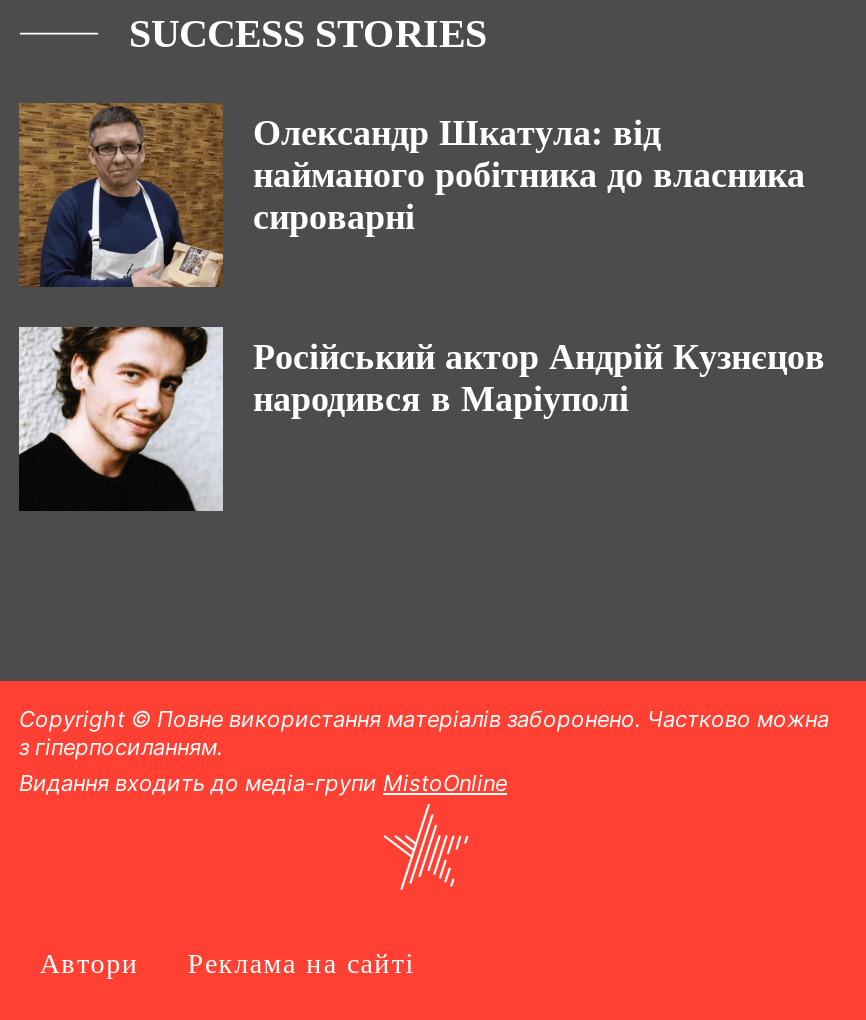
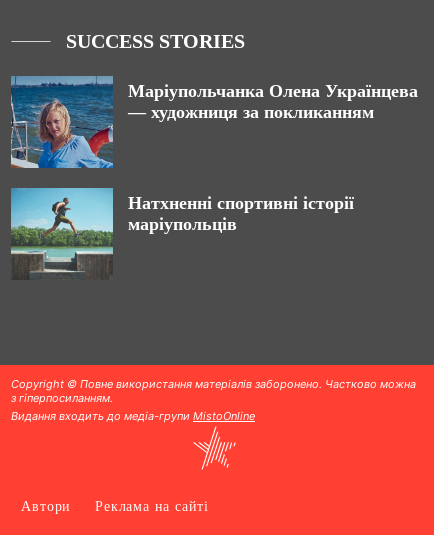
- [image]
- Олександр Шкатула: від
- найманого робітника до власника
- сироварні
+ [image]
+ Маріупольчанка Олена Українцева
+ — художниця за покликанням

- [image]
- Російський актор Андрій Кузнєцов
- народився в Маріуполі
+ [image]
+ Натхненні спортивні історії
+ маріупольців
